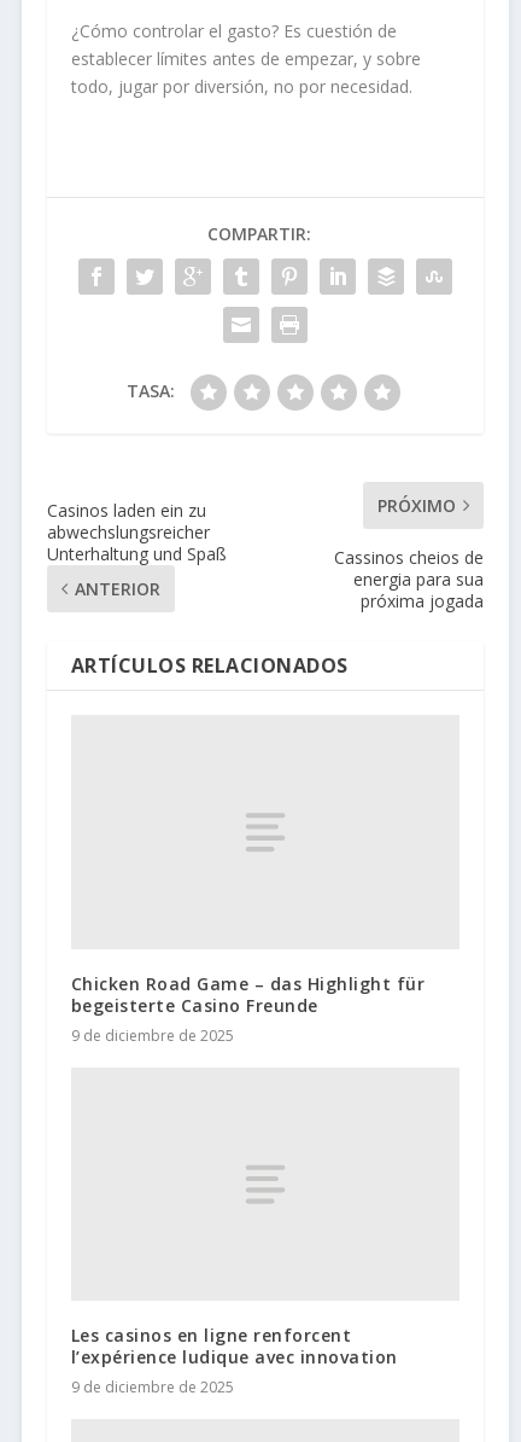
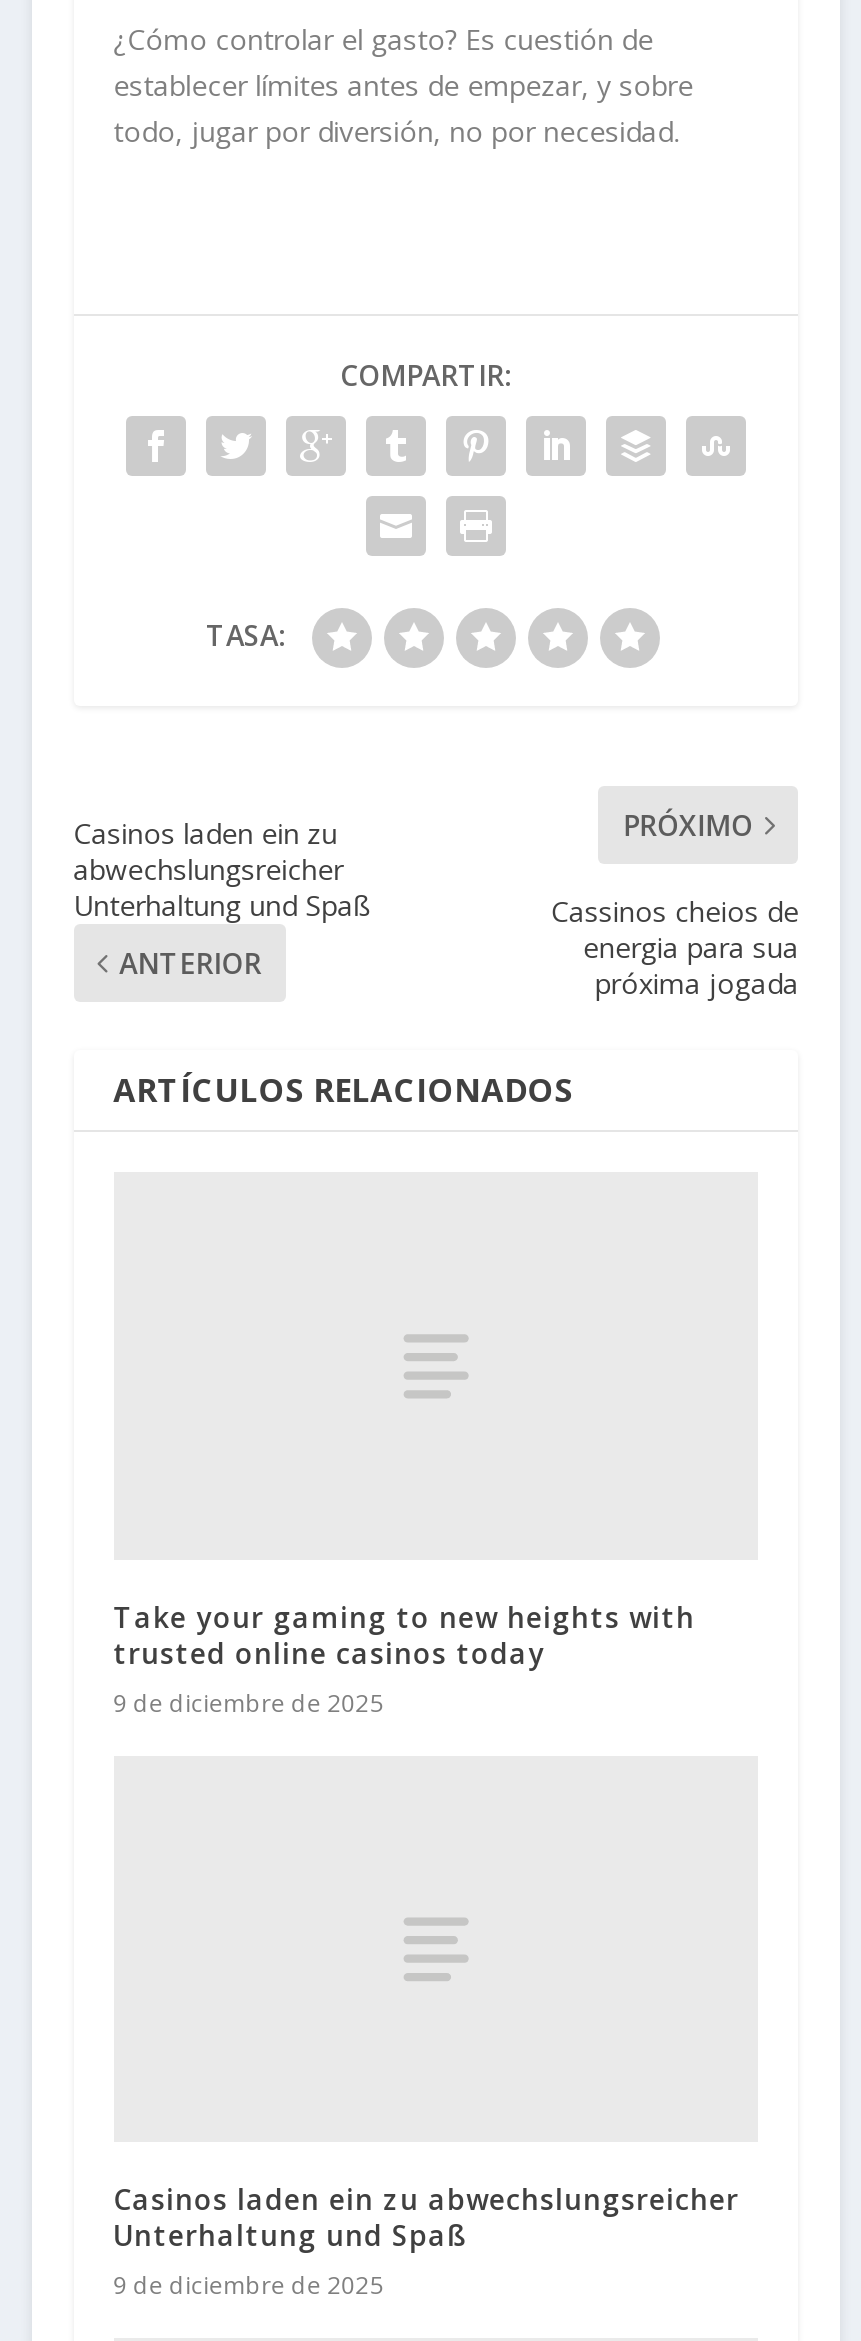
- Chicken Road Game – das Highlight für
- begeisterte Casino Freunde
+ Take your gaming to new heights with
+ trusted online casinos today

- Les casinos en ligne renforcent
- l’expérience ludique avec innovation
+ Casinos laden ein zu abwechslungsreicher
+ Unterhaltung und Spaß
